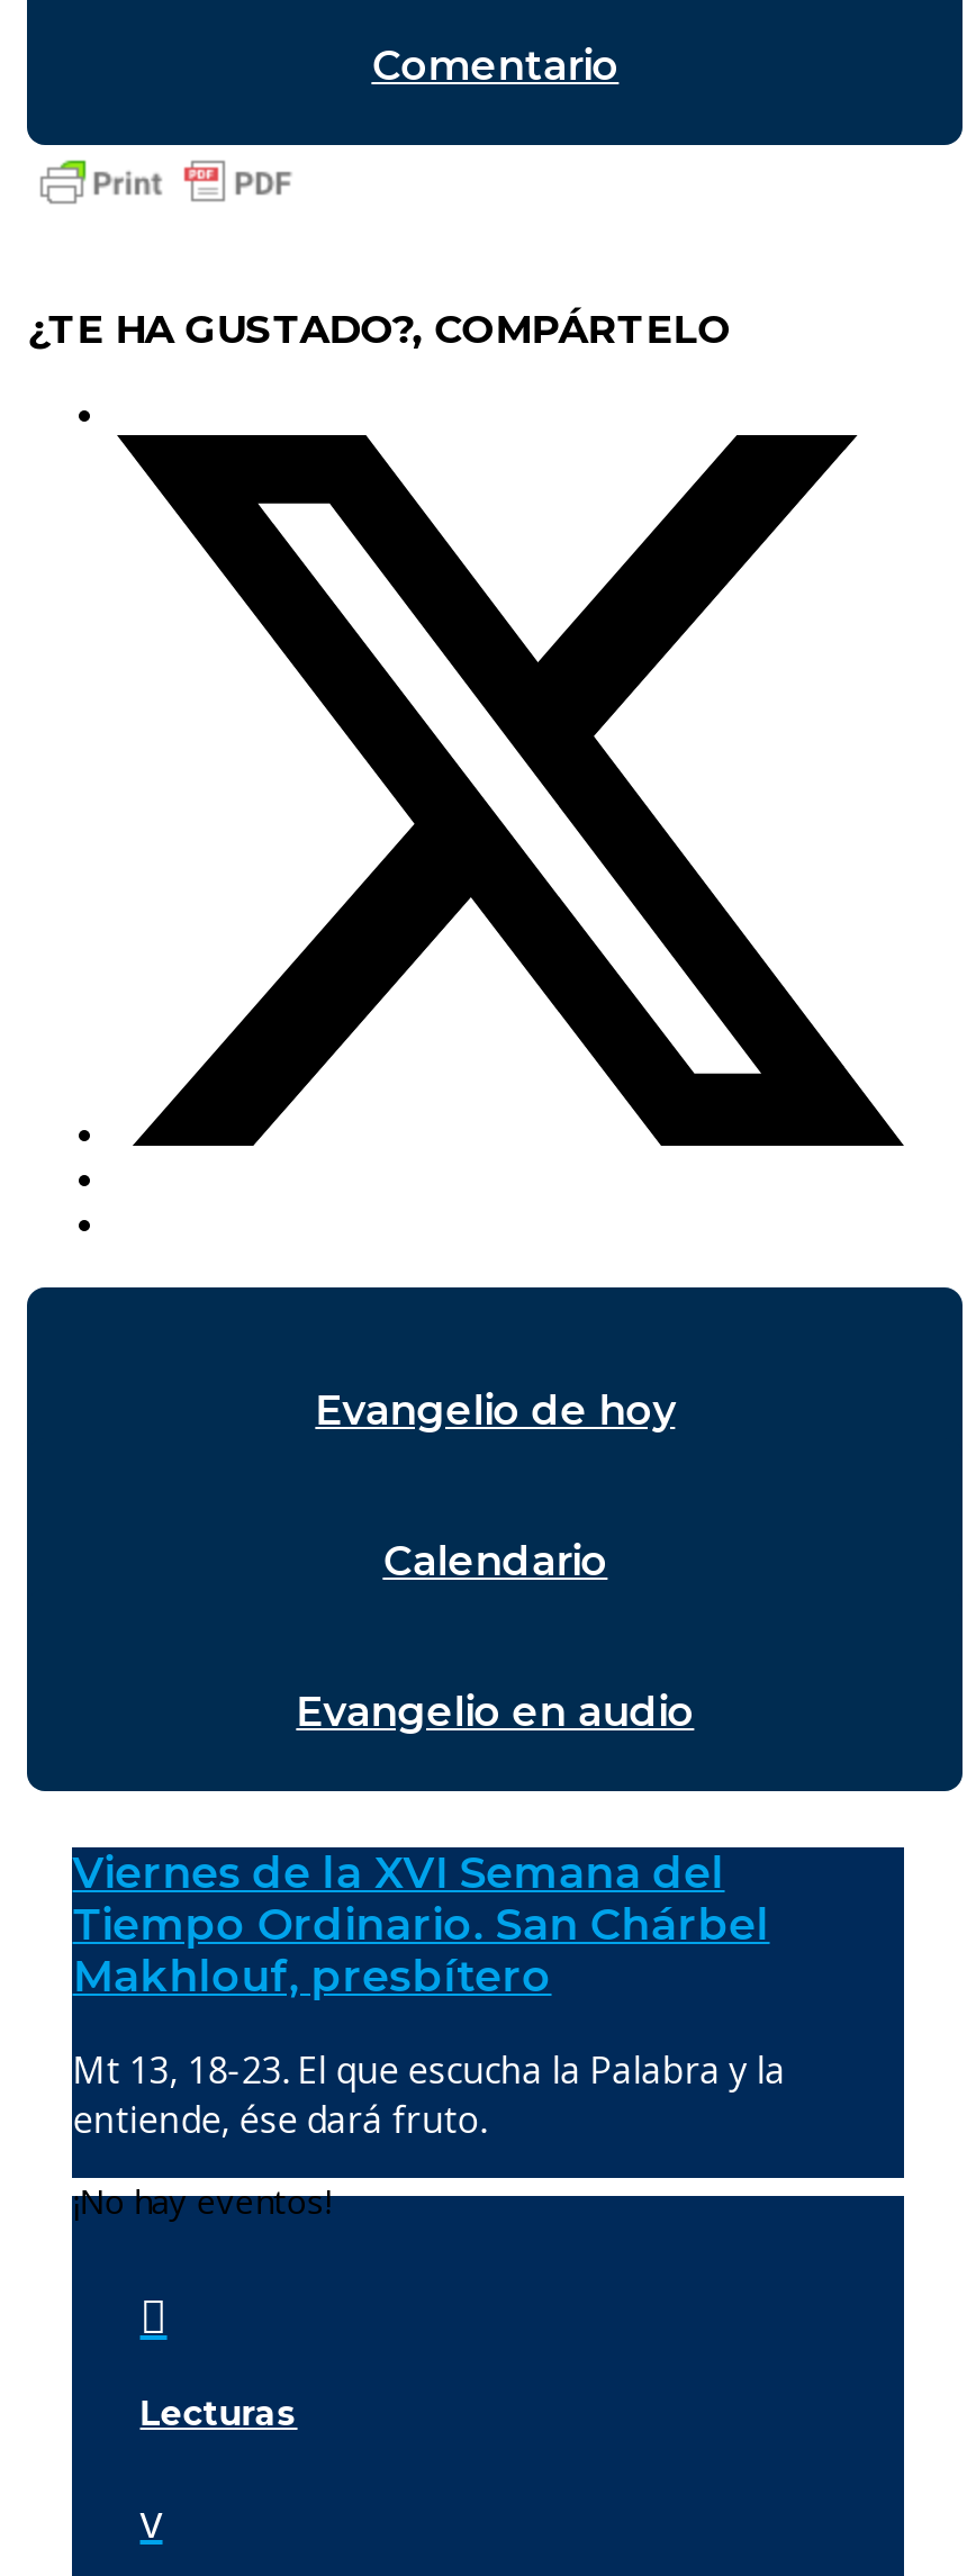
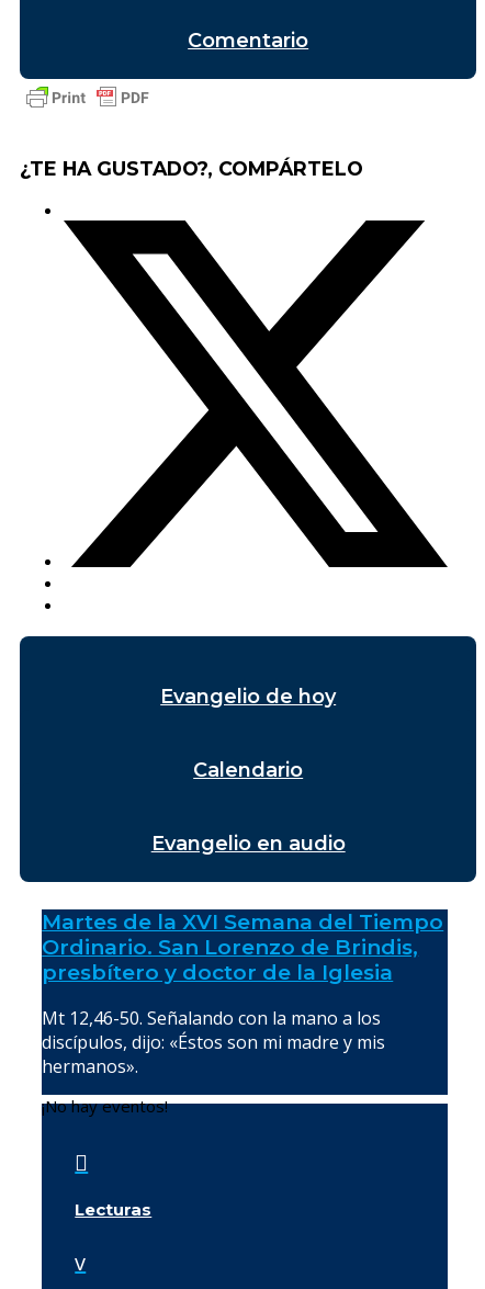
- Viernes de la XVI Semana del
- Tiempo Ordinario. San Chárbel
- Makhlouf, presbítero
+ Martes de la XVI Semana del Tiempo
+ Ordinario. San Lorenzo de Brindis,
+ presbítero y doctor de la Iglesia

- Mt 13, 18-23. El que escucha la Palabra y la
- entiende, ése dará fruto.
+ Mt 12,46-50. Señalando con la mano a los
+ discípulos, dijo: «Éstos son mi madre y mis
+ hermanos».
